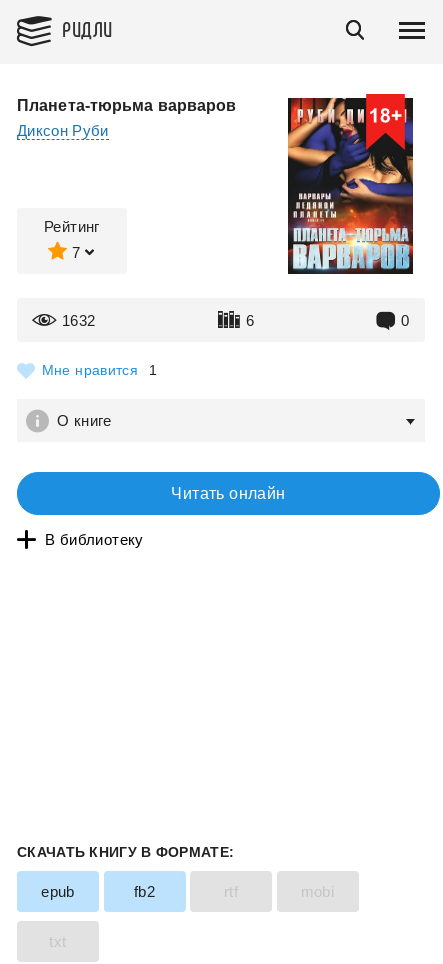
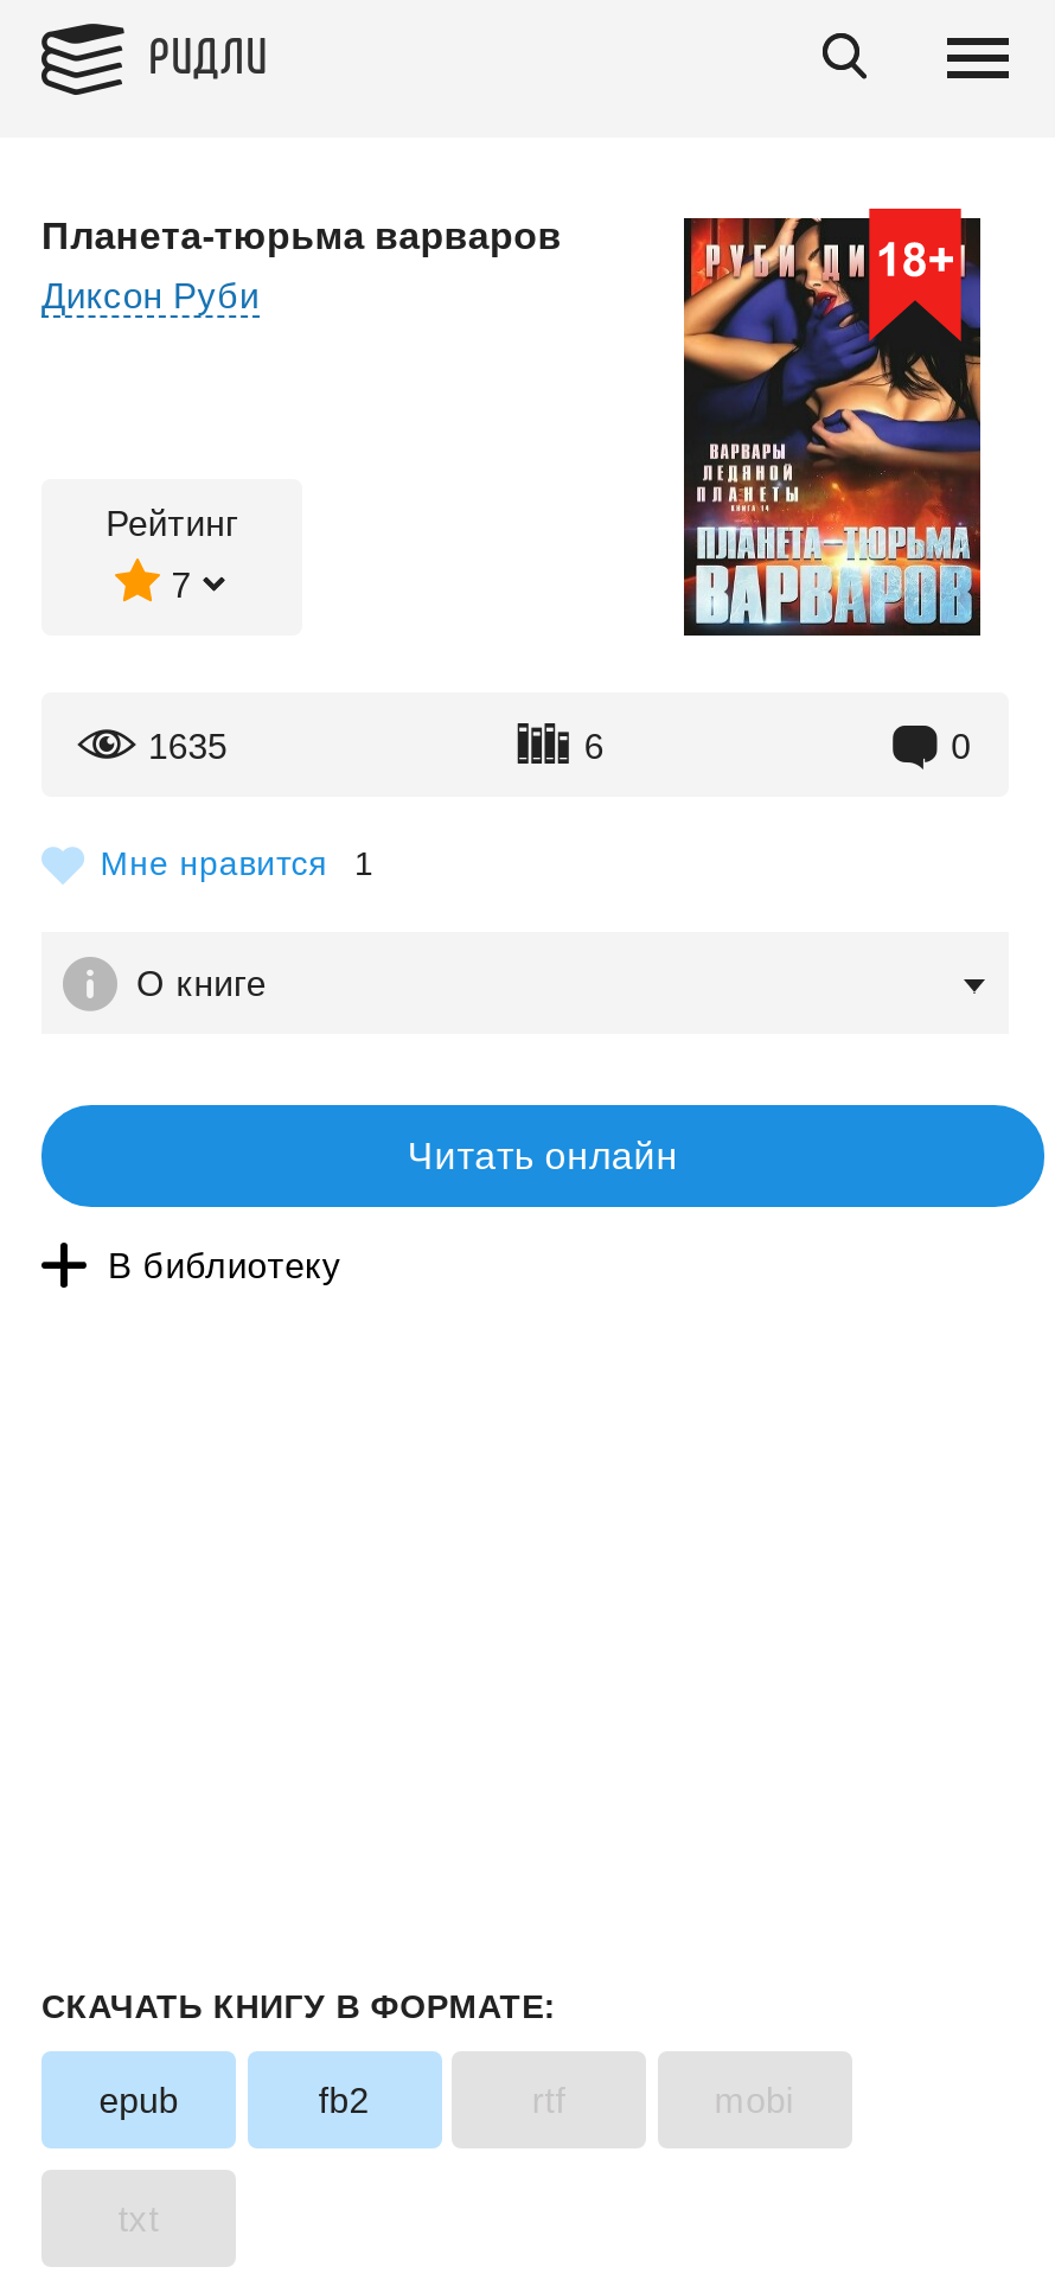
- 1632
+ 1635
